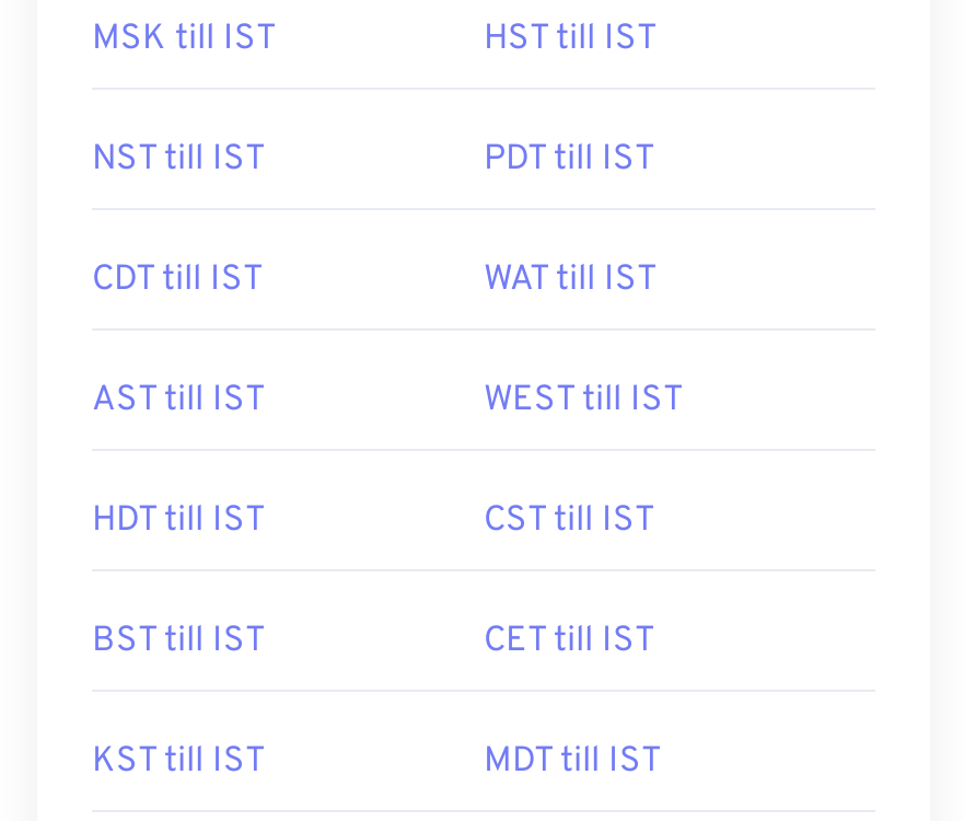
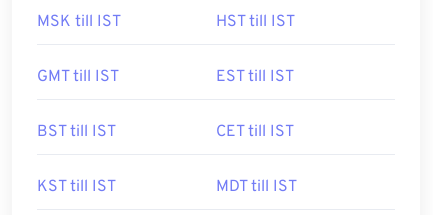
- NST till IST
- PDT till IST
- CDT till IST
- WAT till IST
- AST till IST
- WEST till IST
- HDT till IST
- CST till IST
+ GMT till IST
+ EST till IST
